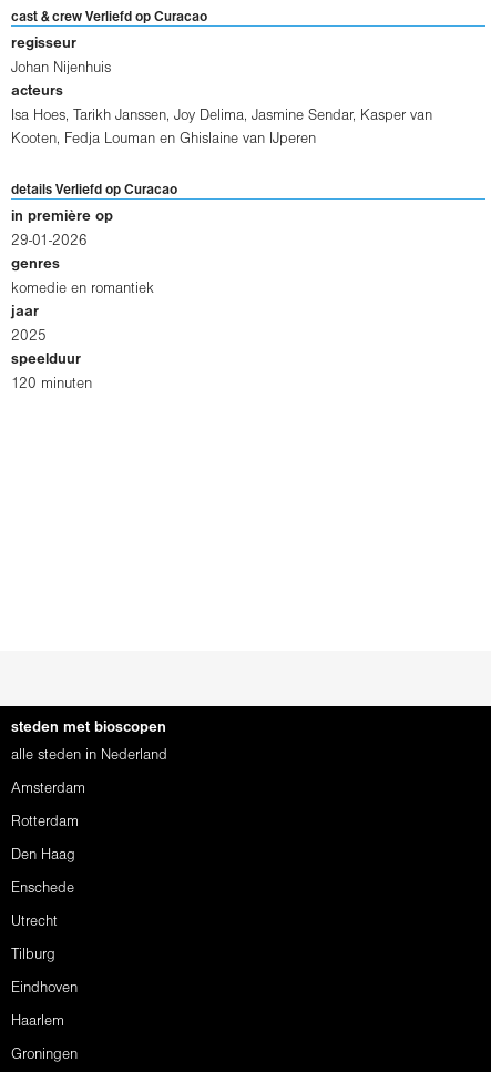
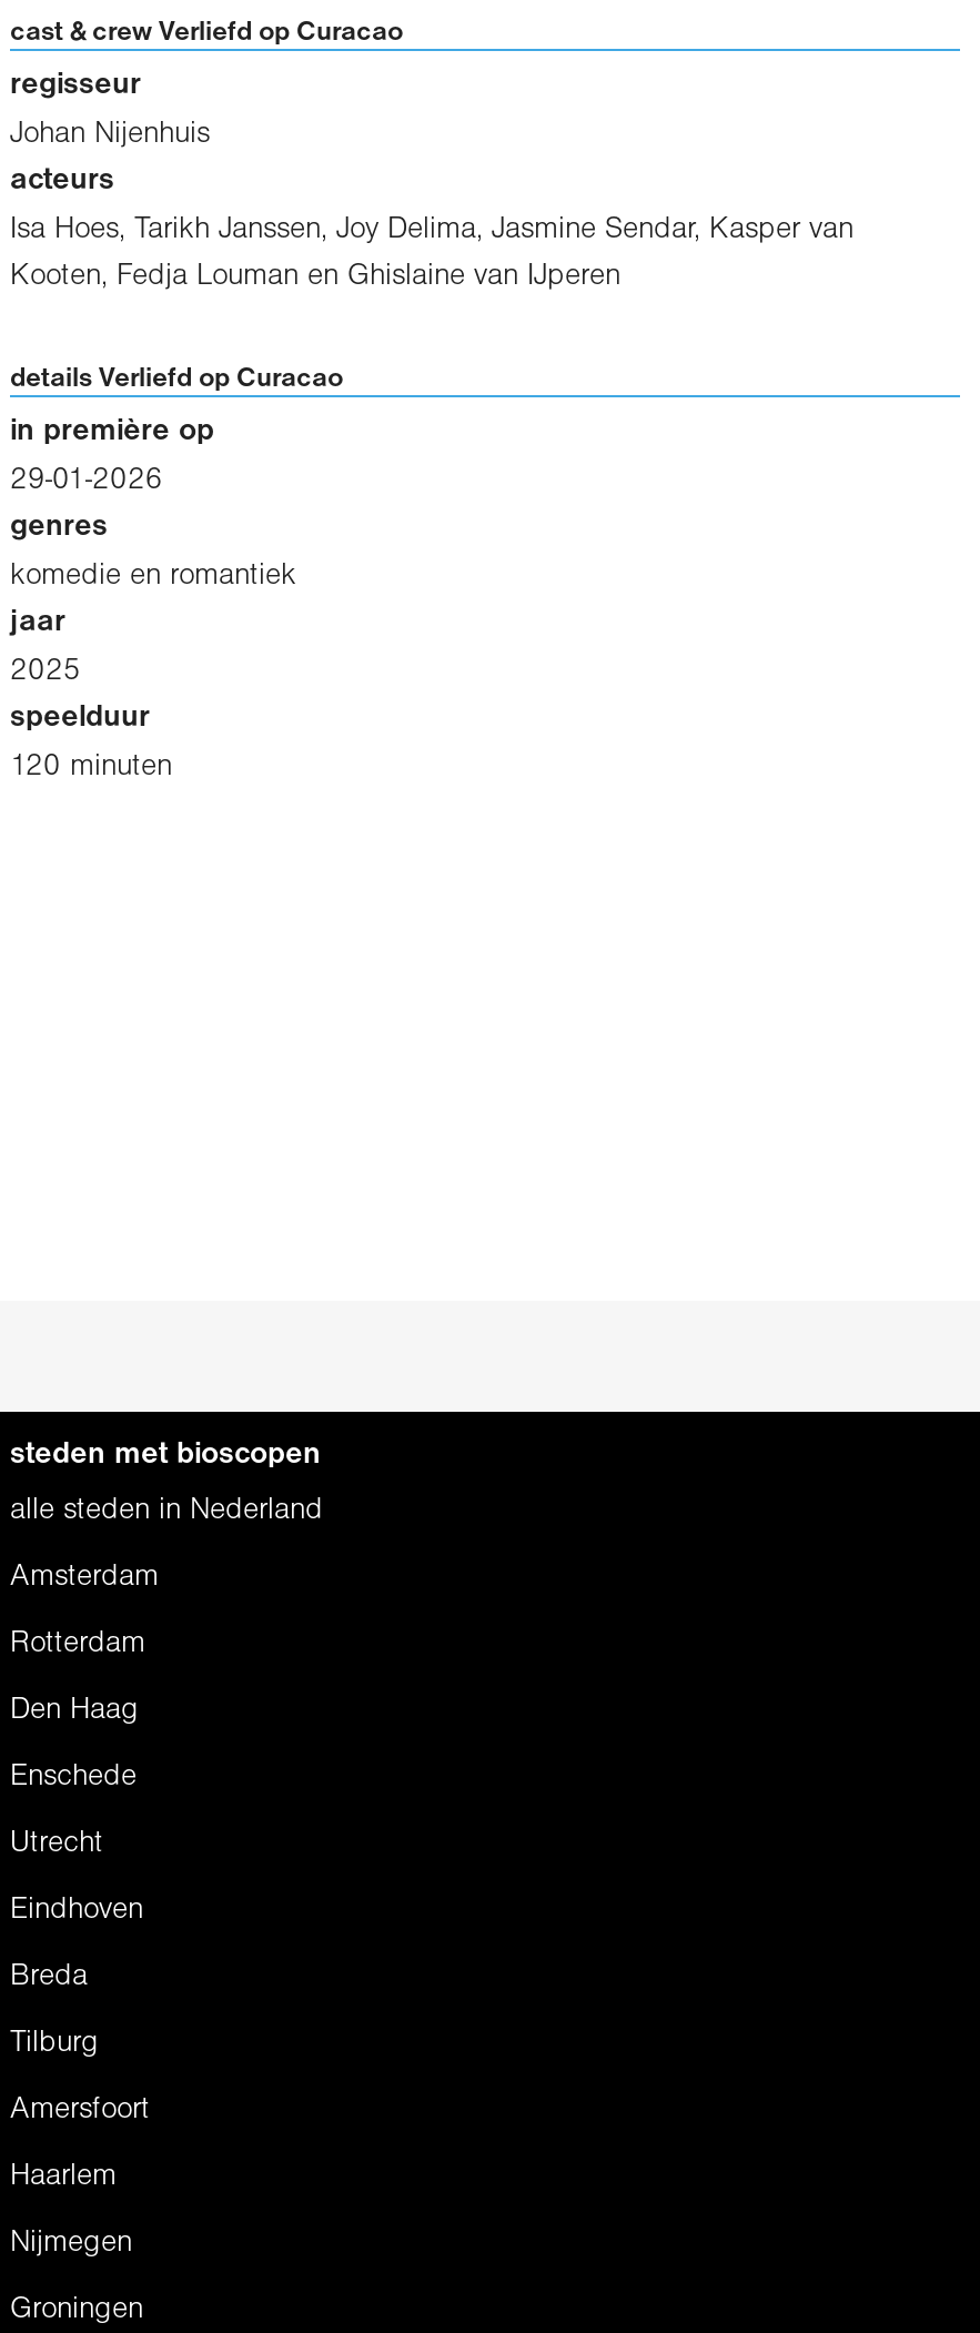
+ Eindhoven
+ Breda

- Eindhoven
+ Amersfoort

+ Nijmegen
